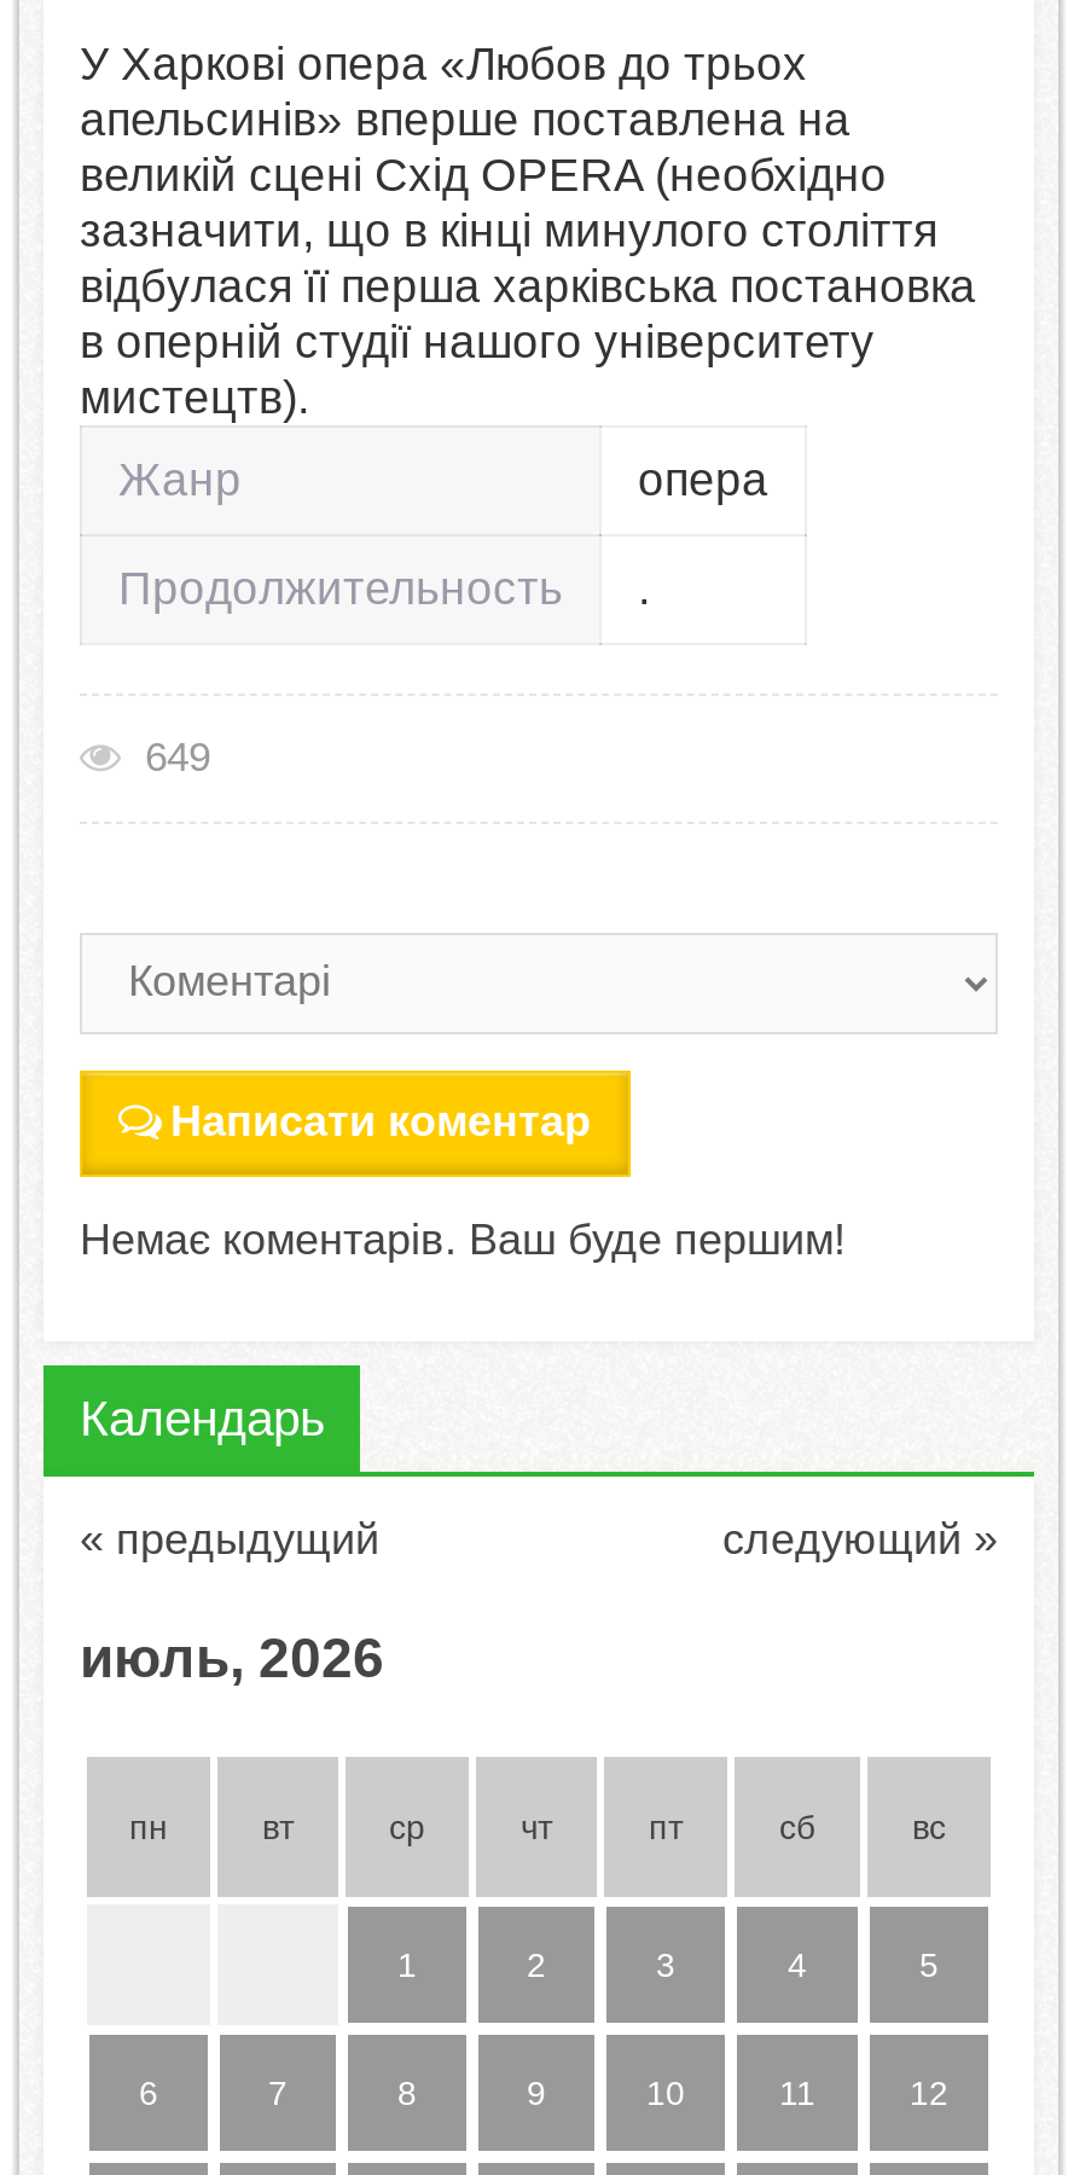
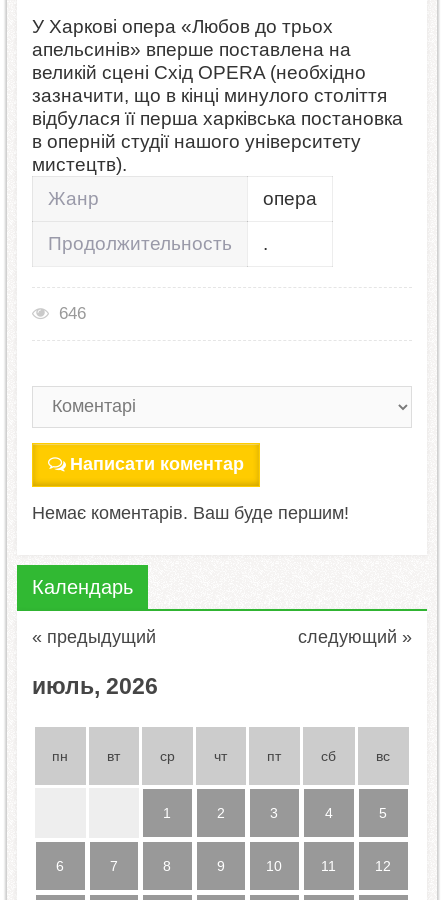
- 649
+ 646
